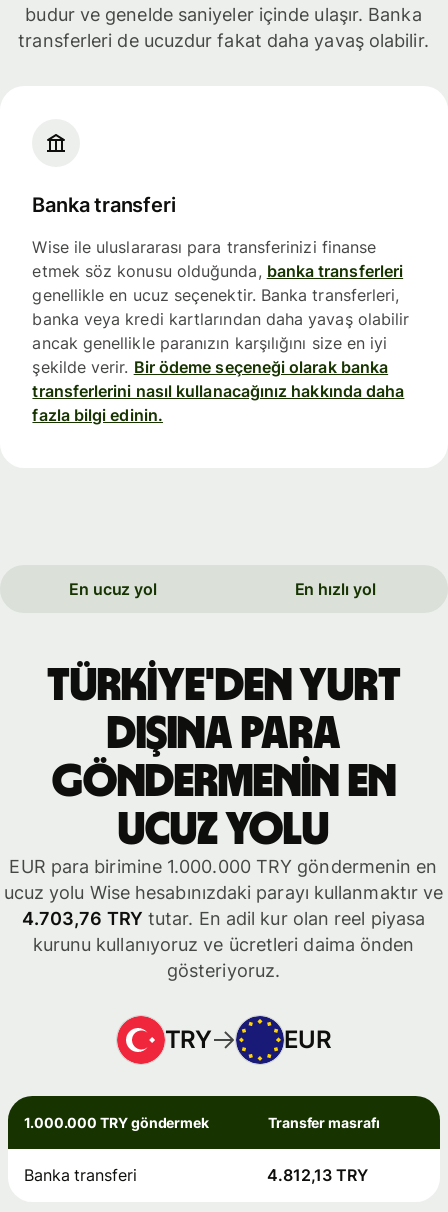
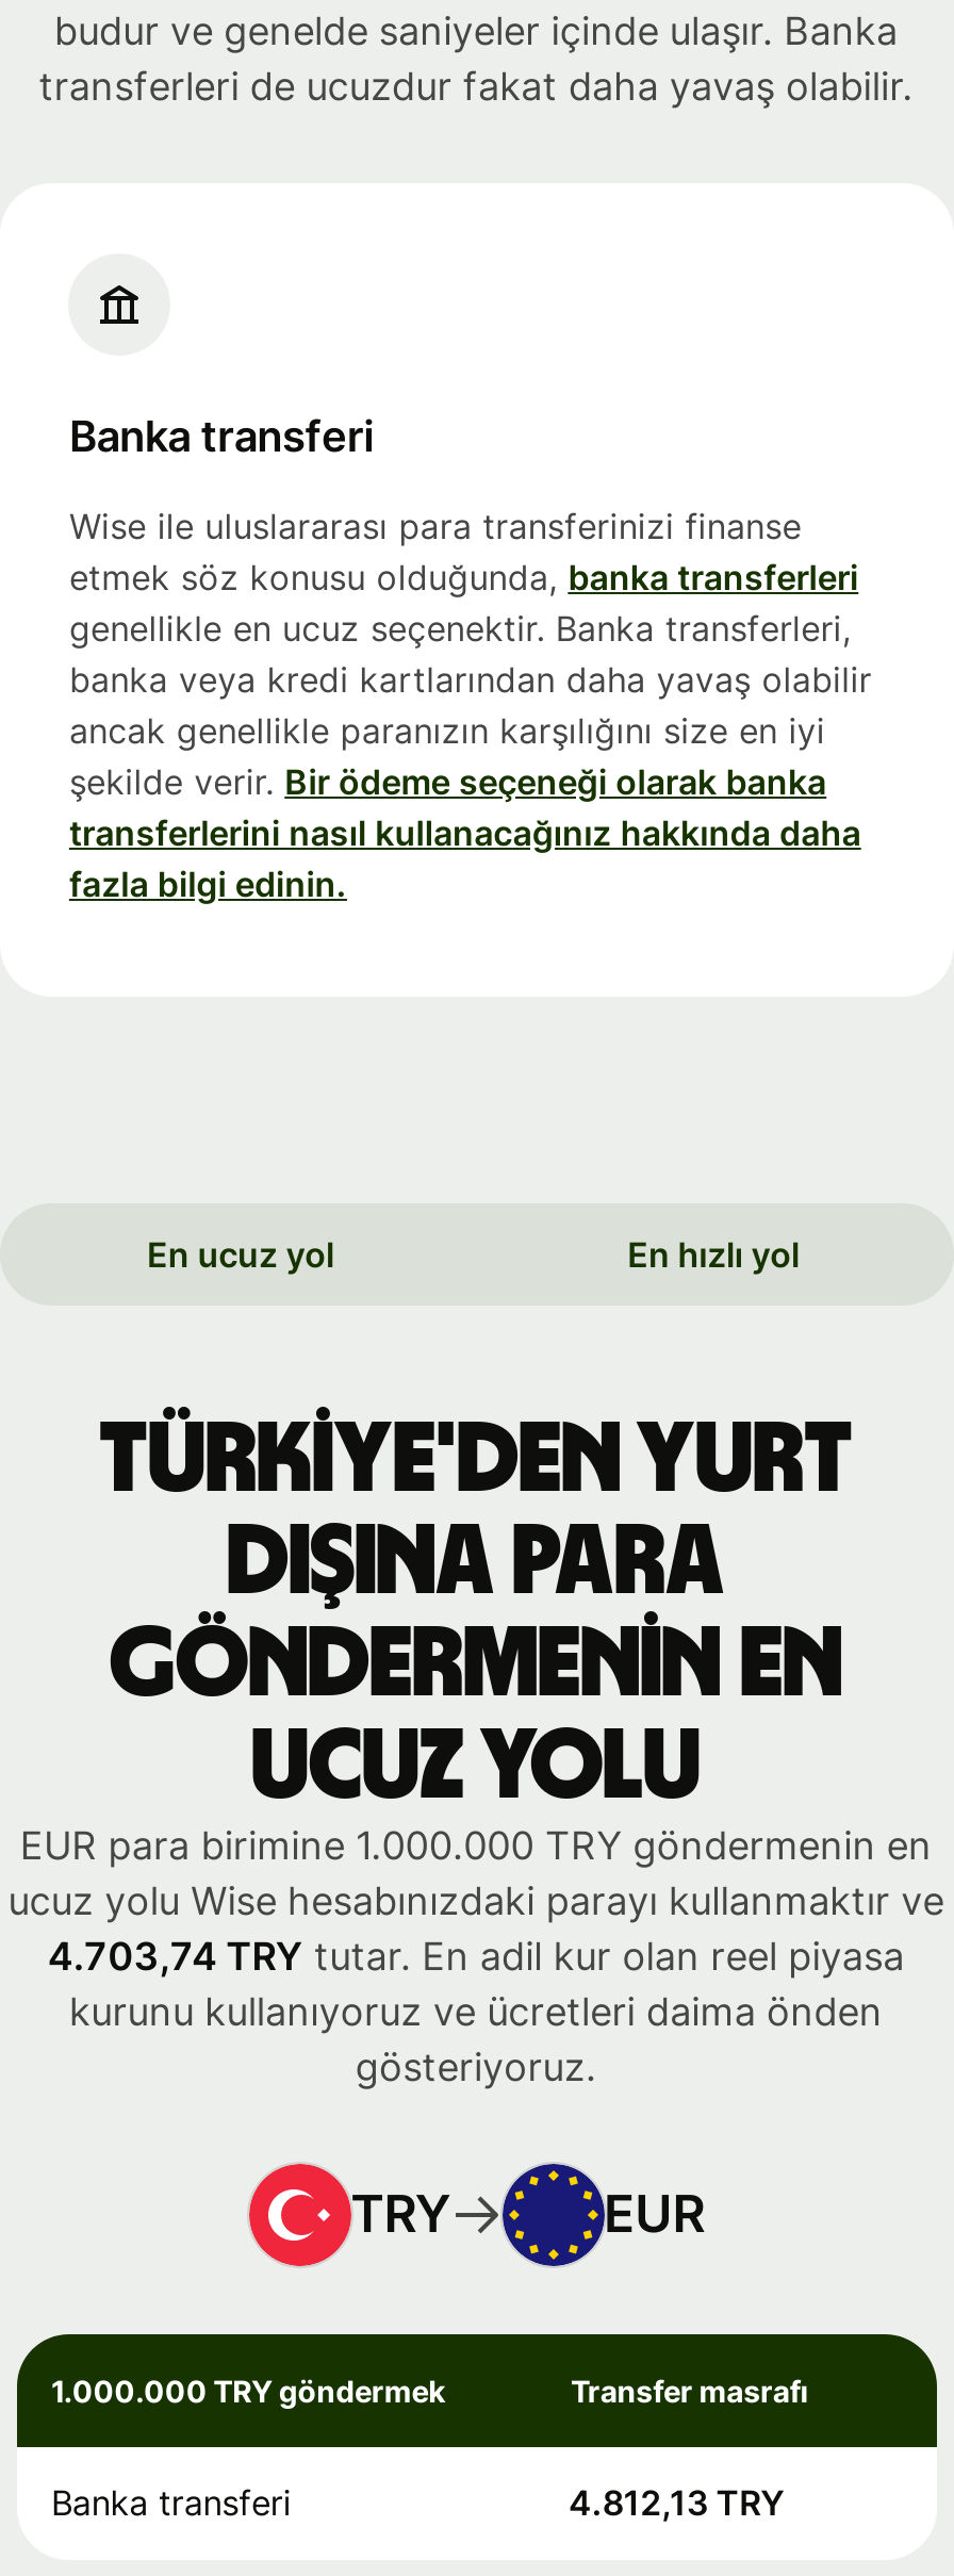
- 4.703,76 TRY tutar. En adil kur olan reel piyasa
+ 4.703,74 TRY tutar. En adil kur olan reel piyasa
